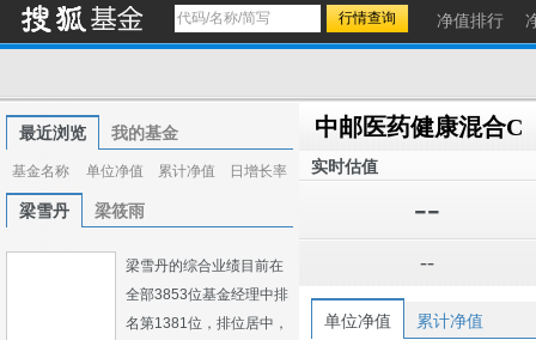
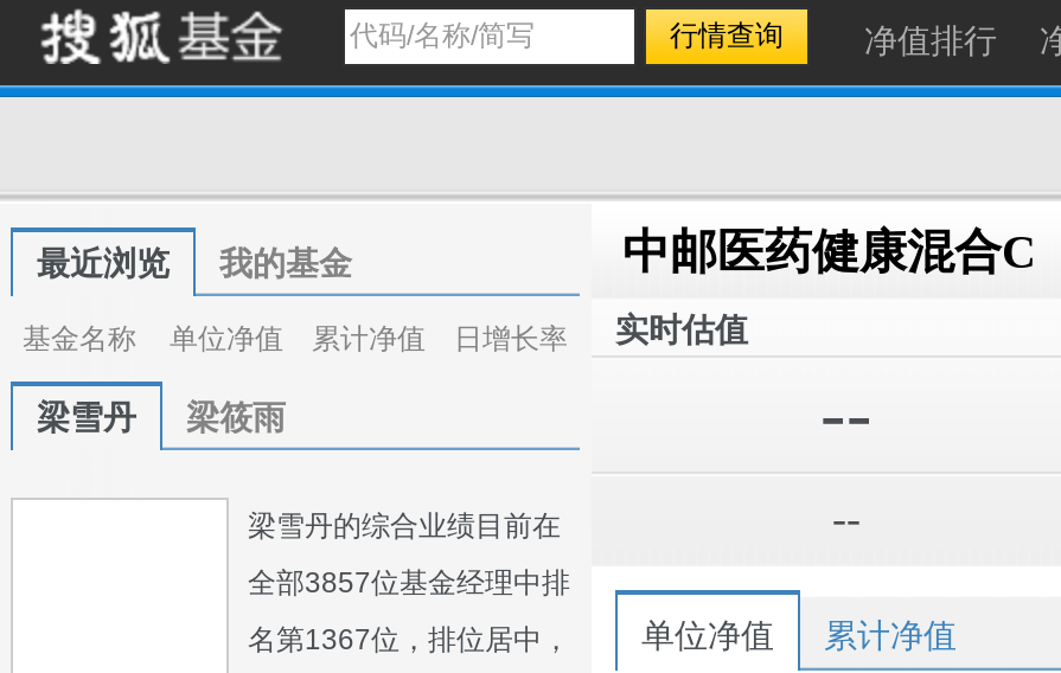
- 全部3853位基金经理中排
+ 全部3857位基金经理中排

- 名第1381位，排位居中，
+ 名第1367位，排位居中，
